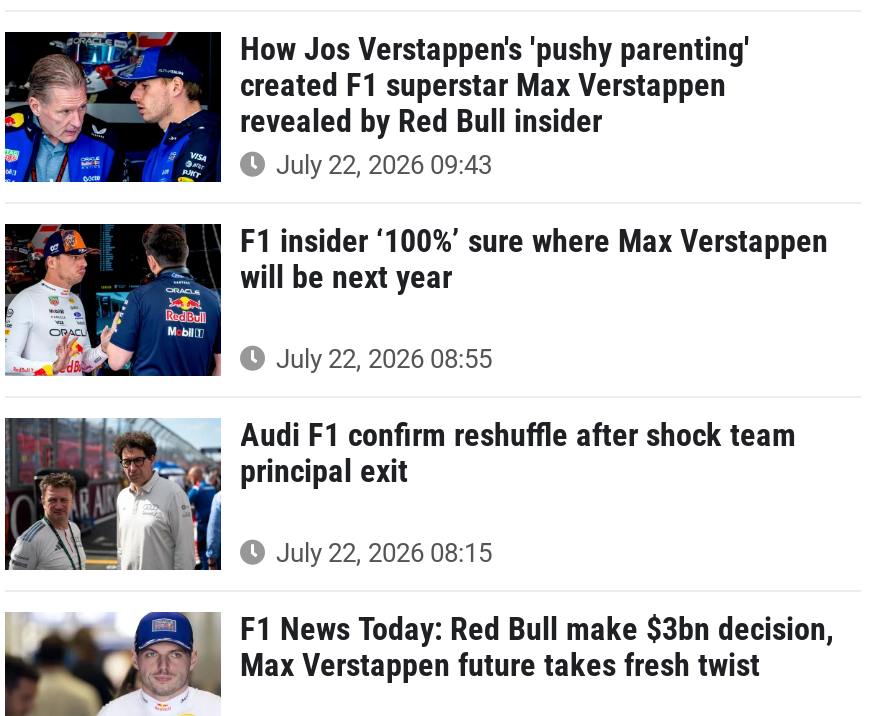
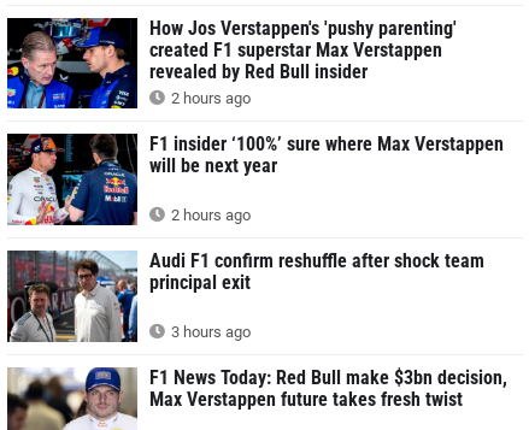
- July 22, 2026 09:43
+ 2 hours ago

- July 22, 2026 08:55
+ 2 hours ago

- July 22, 2026 08:15
+ 3 hours ago
